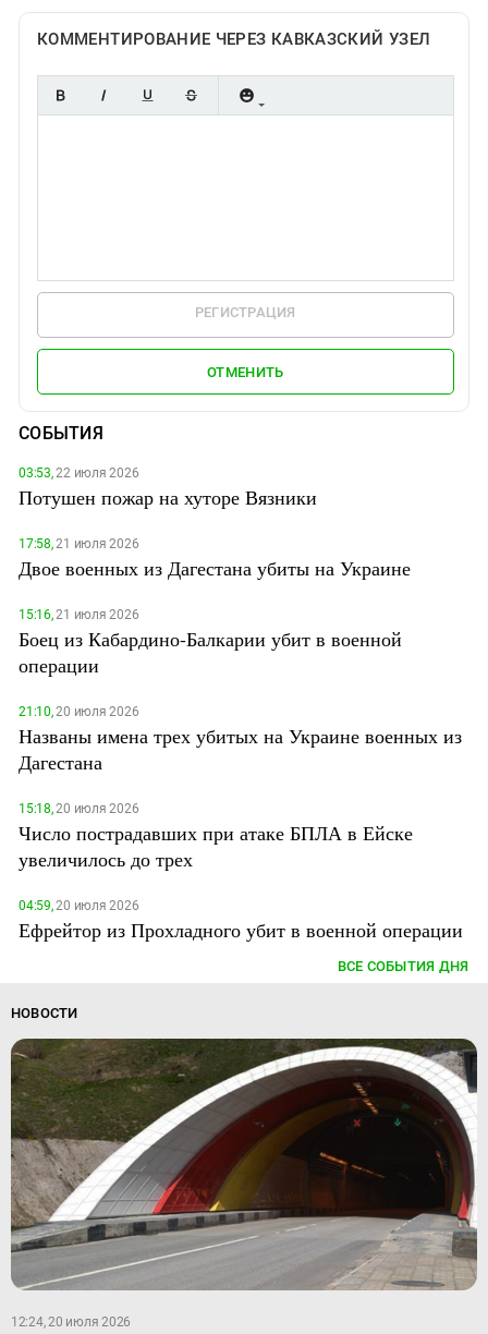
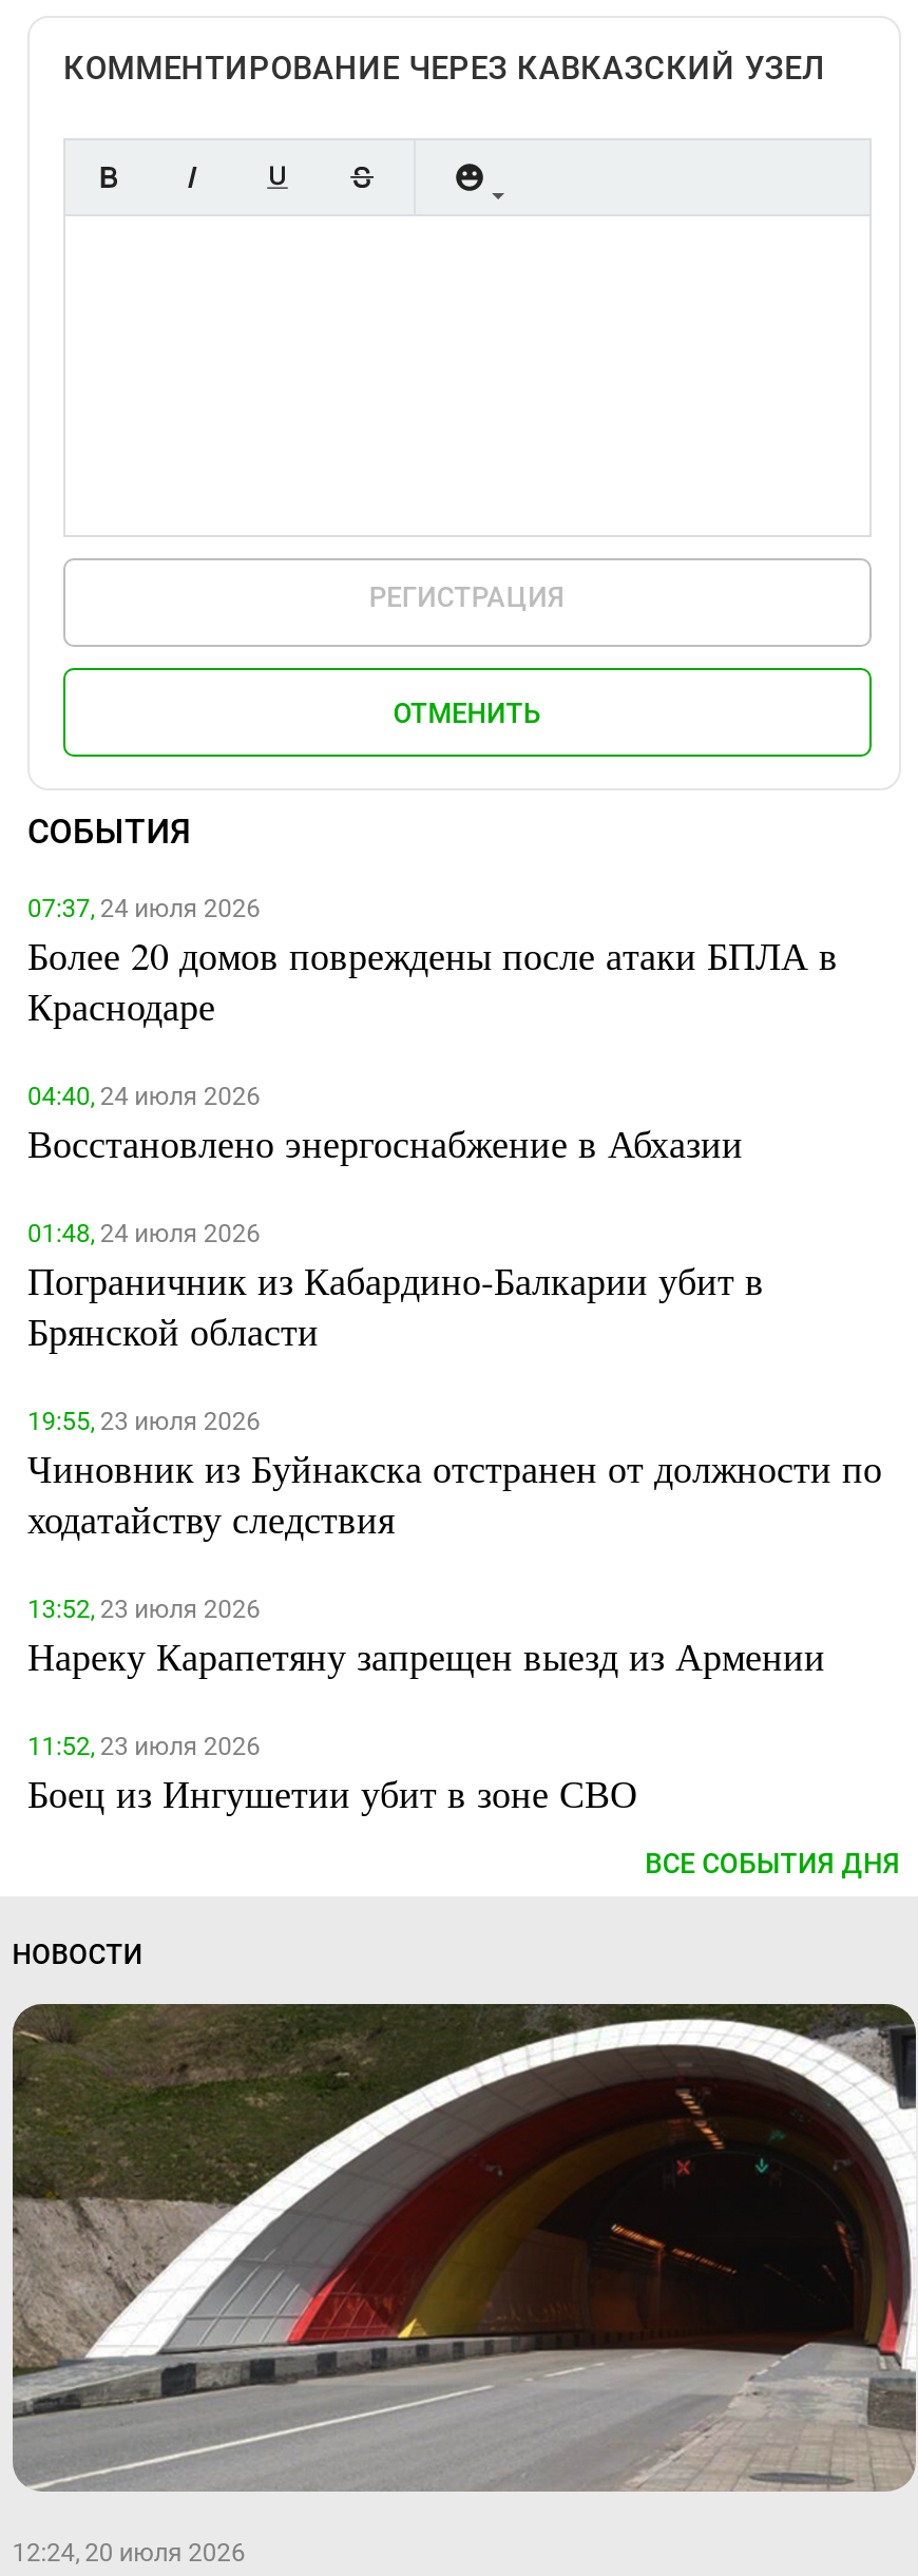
- 03:53, 22 июля 2026
- Потушен пожар на хуторе Вязники
+ 07:37, 24 июля 2026
+ Более 20 домов повреждены после атаки БПЛА в
+ Краснодаре

- 17:58, 21 июля 2026
- Двое военных из Дагестана убиты на Украине
+ 04:40, 24 июля 2026
+ Восстановлено энергоснабжение в Абхазии

- 15:16, 21 июля 2026
- Боец из Кабардино-Балкарии убит в военной
- операции
+ 01:48, 24 июля 2026
+ Пограничник из Кабардино-Балкарии убит в
+ Брянской области

- 21:10, 20 июля 2026
- Названы имена трех убитых на Украине военных из
- Дагестана
+ 19:55, 23 июля 2026
+ Чиновник из Буйнакска отстранен от должности по
+ ходатайству следствия

- 15:18, 20 июля 2026
- Число пострадавших при атаке БПЛА в Ейске
- увеличилось до трех
+ 13:52, 23 июля 2026
+ Нареку Карапетяну запрещен выезд из Армении

- 04:59, 20 июля 2026
- Ефрейтор из Прохладного убит в военной операции
+ 11:52, 23 июля 2026
+ Боец из Ингушетии убит в зоне СВО
